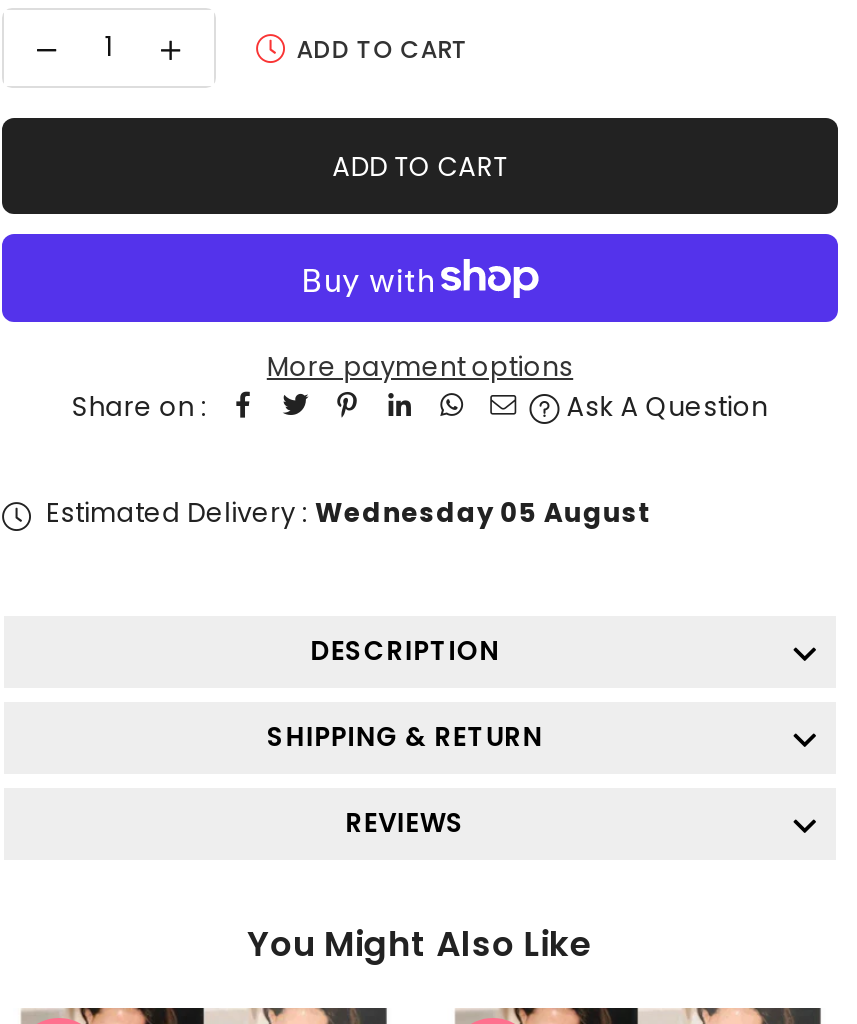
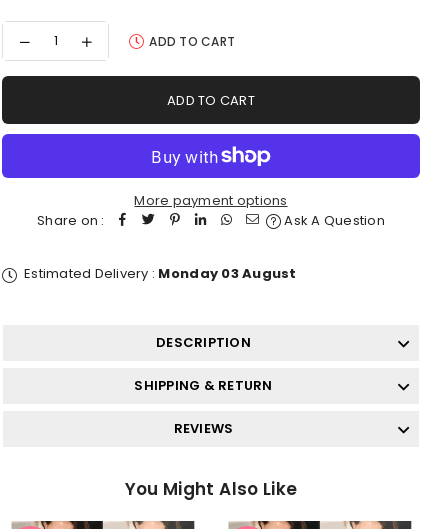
- Estimated Delivery : Wednesday 05 August
+ Estimated Delivery : Monday 03 August
